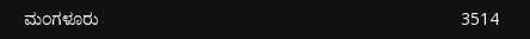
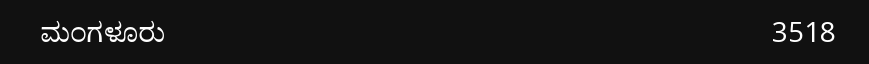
- 3514
+ 3518
